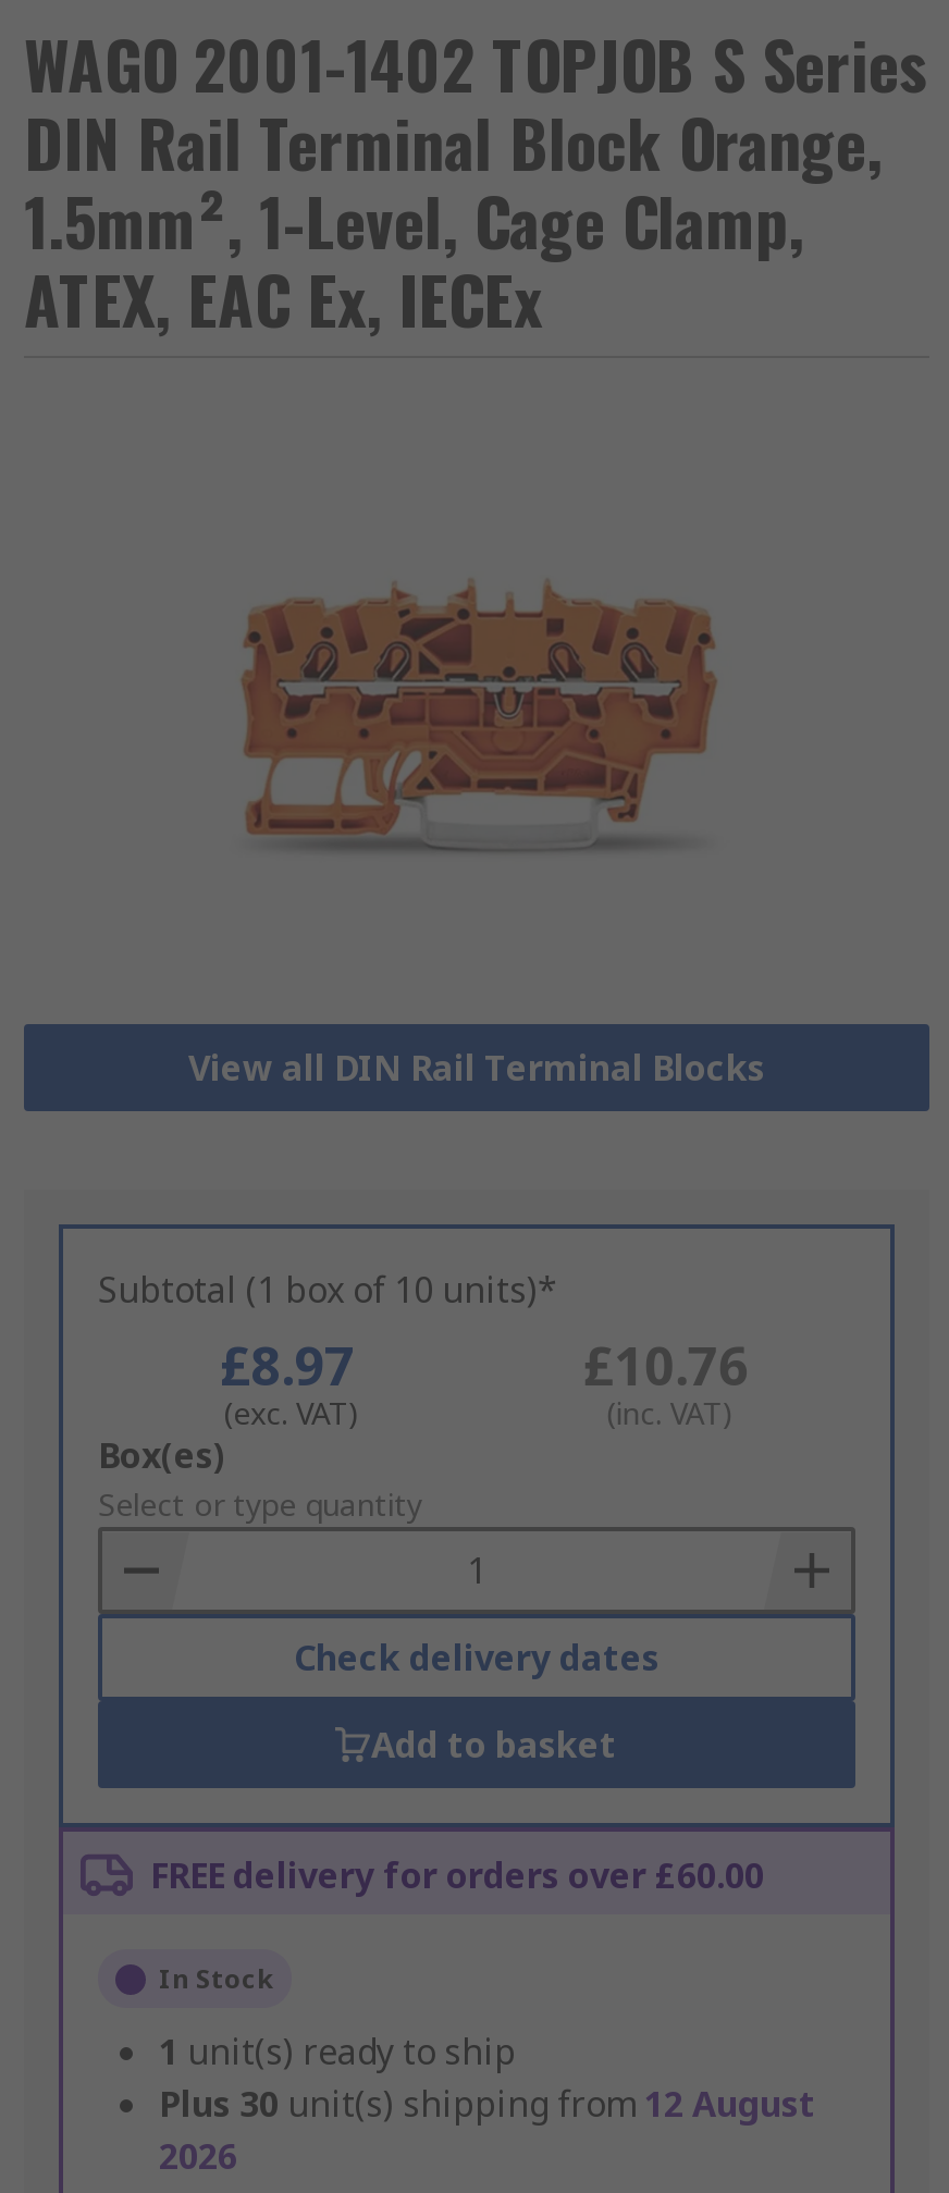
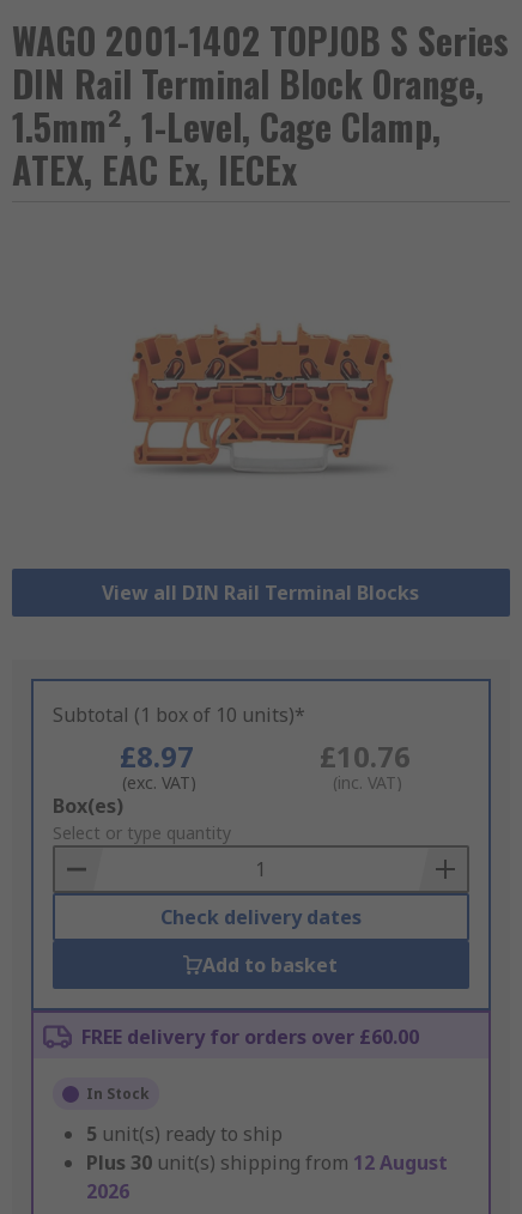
- 1 unit(s) ready to ship
+ 5 unit(s) ready to ship
